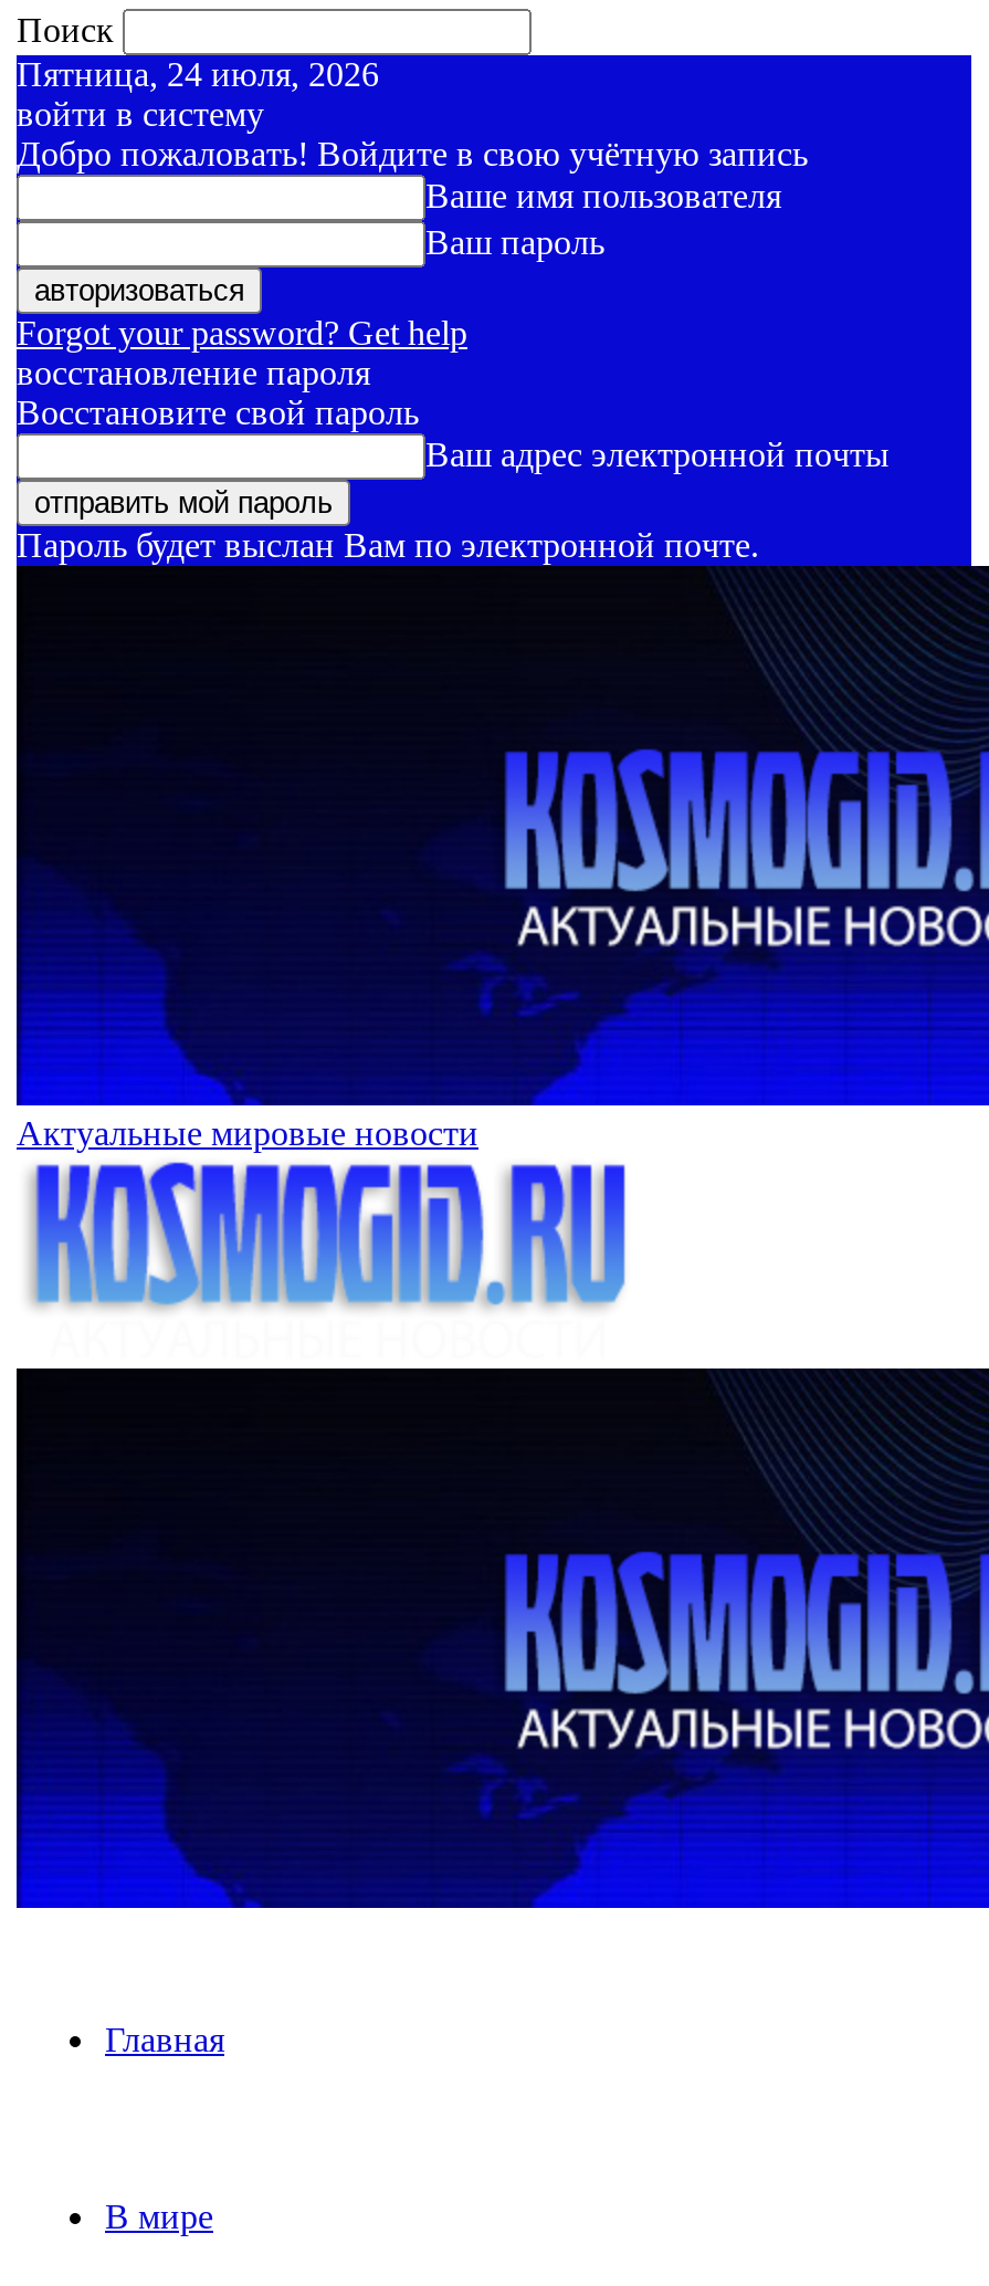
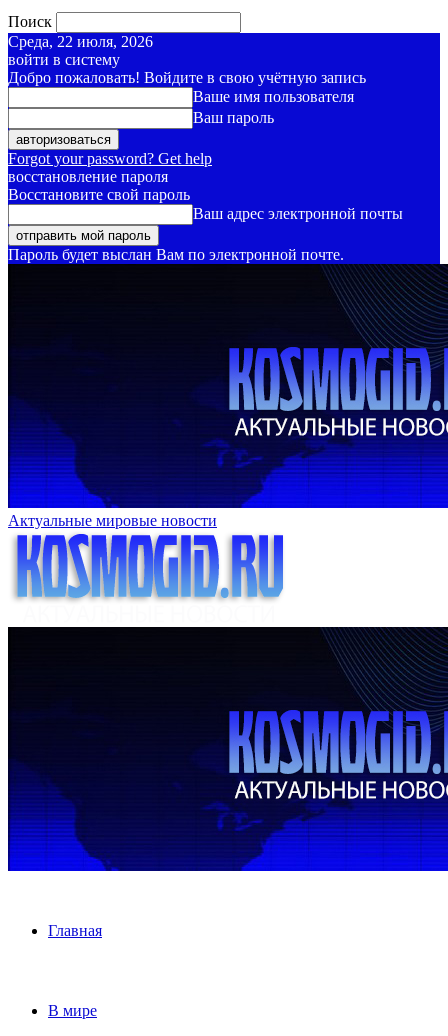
- Пятница, 24 июля, 2026
+ Среда, 22 июля, 2026
